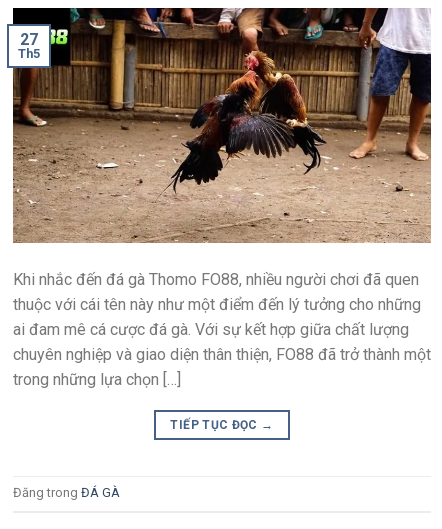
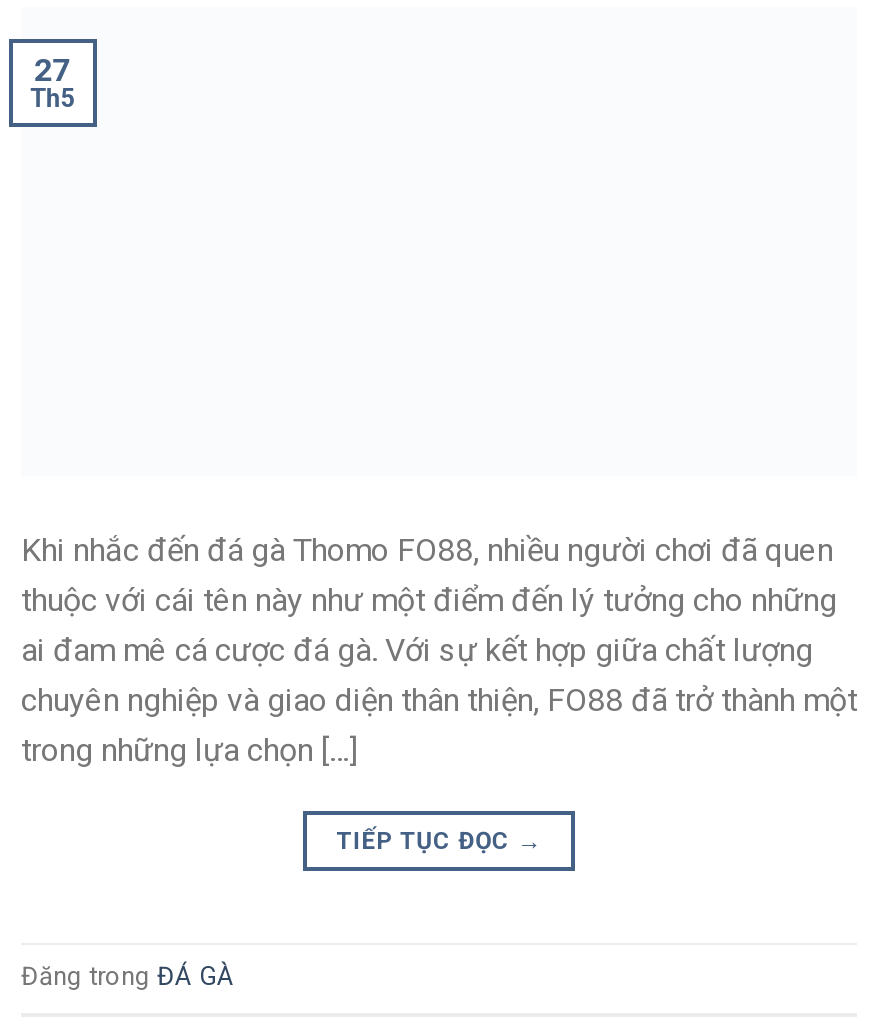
- [image]
